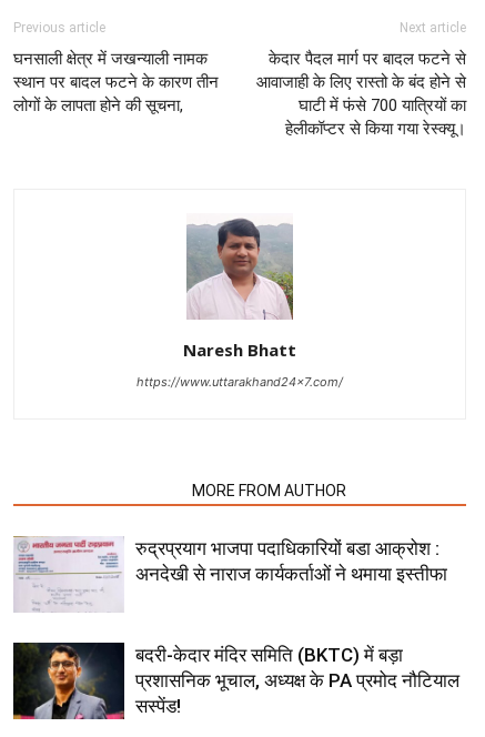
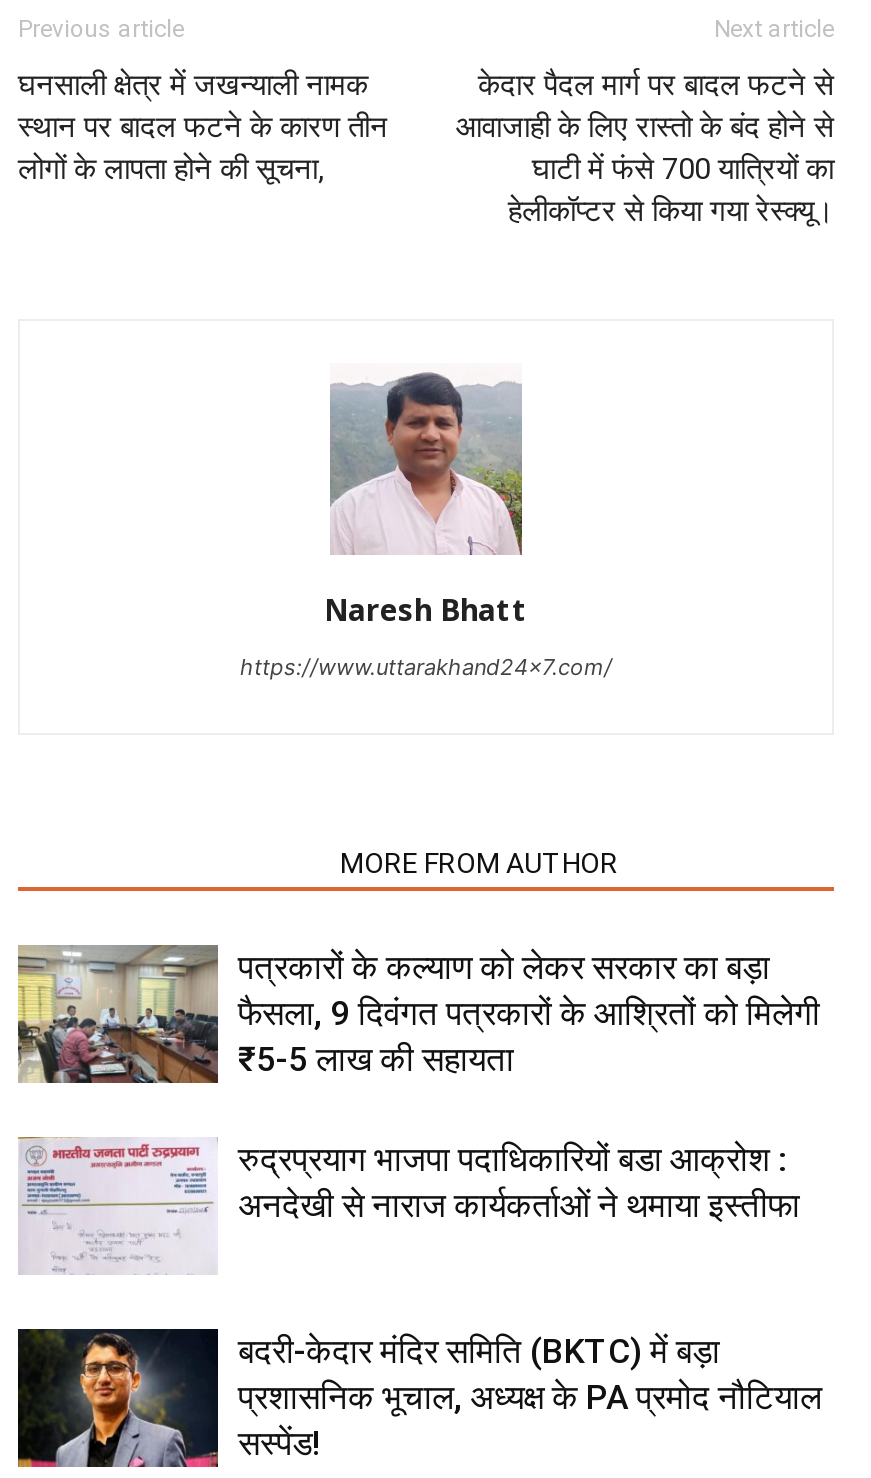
+ [image]
+ पत्रकारों के कल्याण को लेकर सरकार का बड़ा
+ फैसला, 9 दिवंगत पत्रकारों के आश्रितों को मिलेगी
+ ₹5-5 लाख की सहायता
